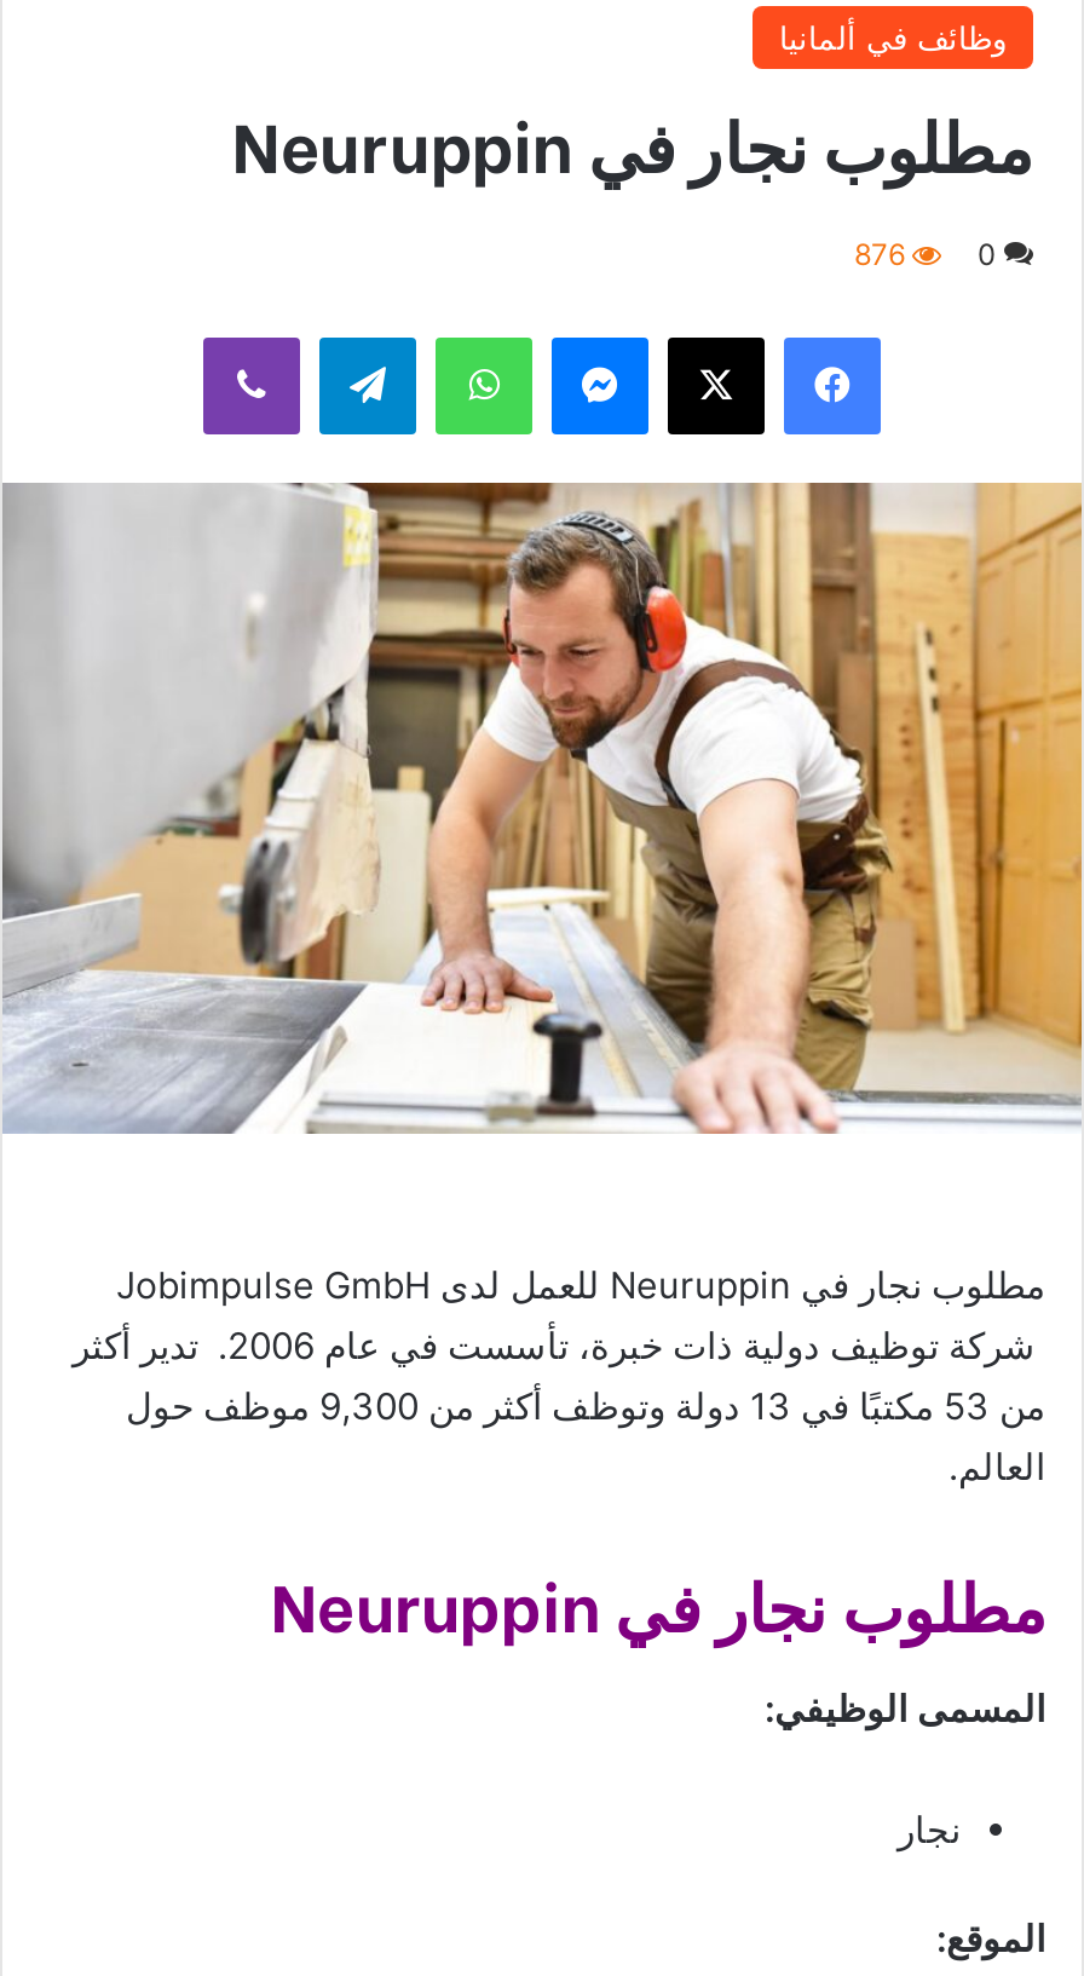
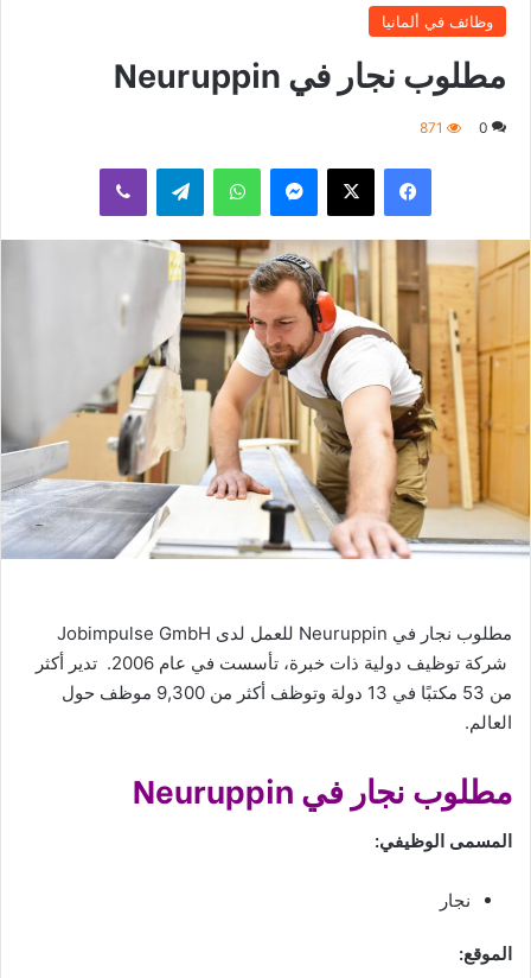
- 876 0
+ 871 0
